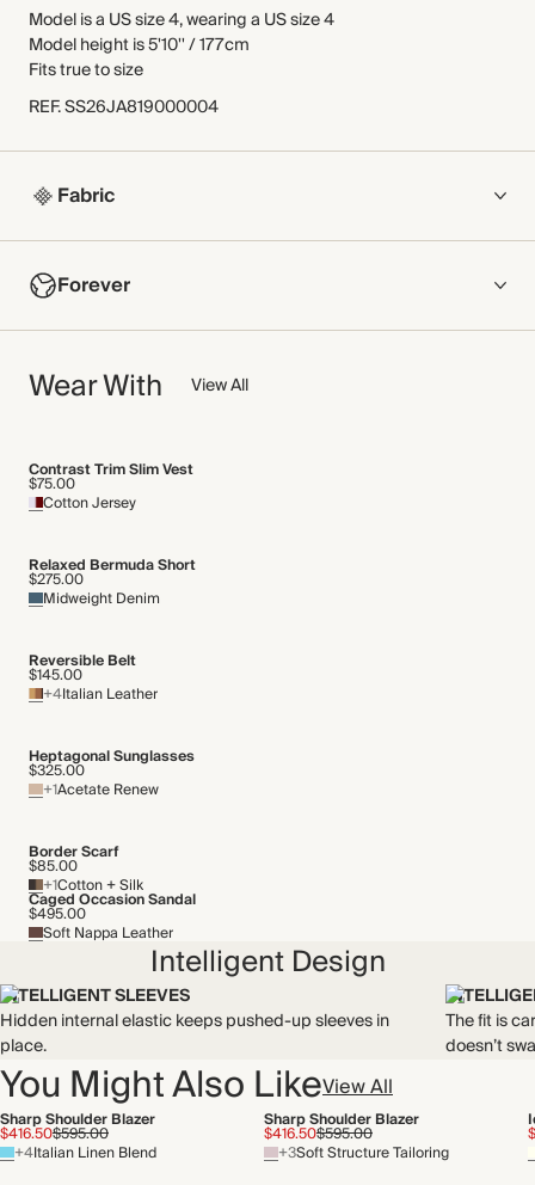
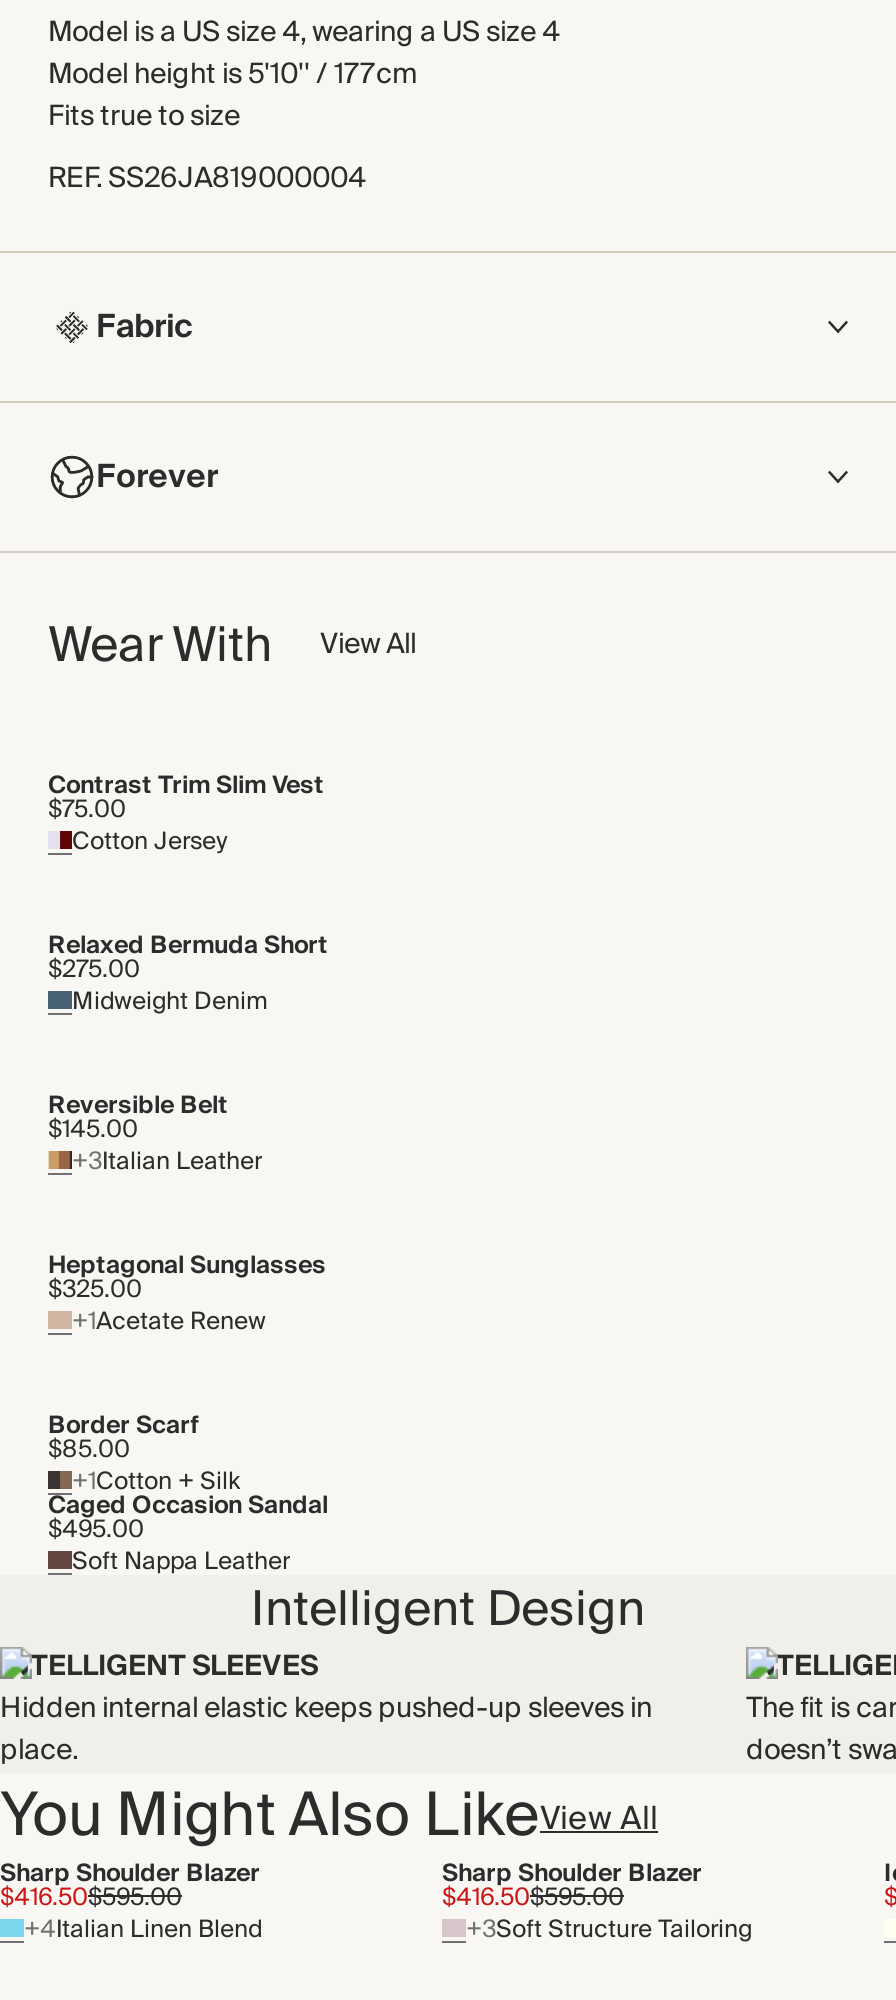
- +4Italian Leather
+ +3Italian Leather
